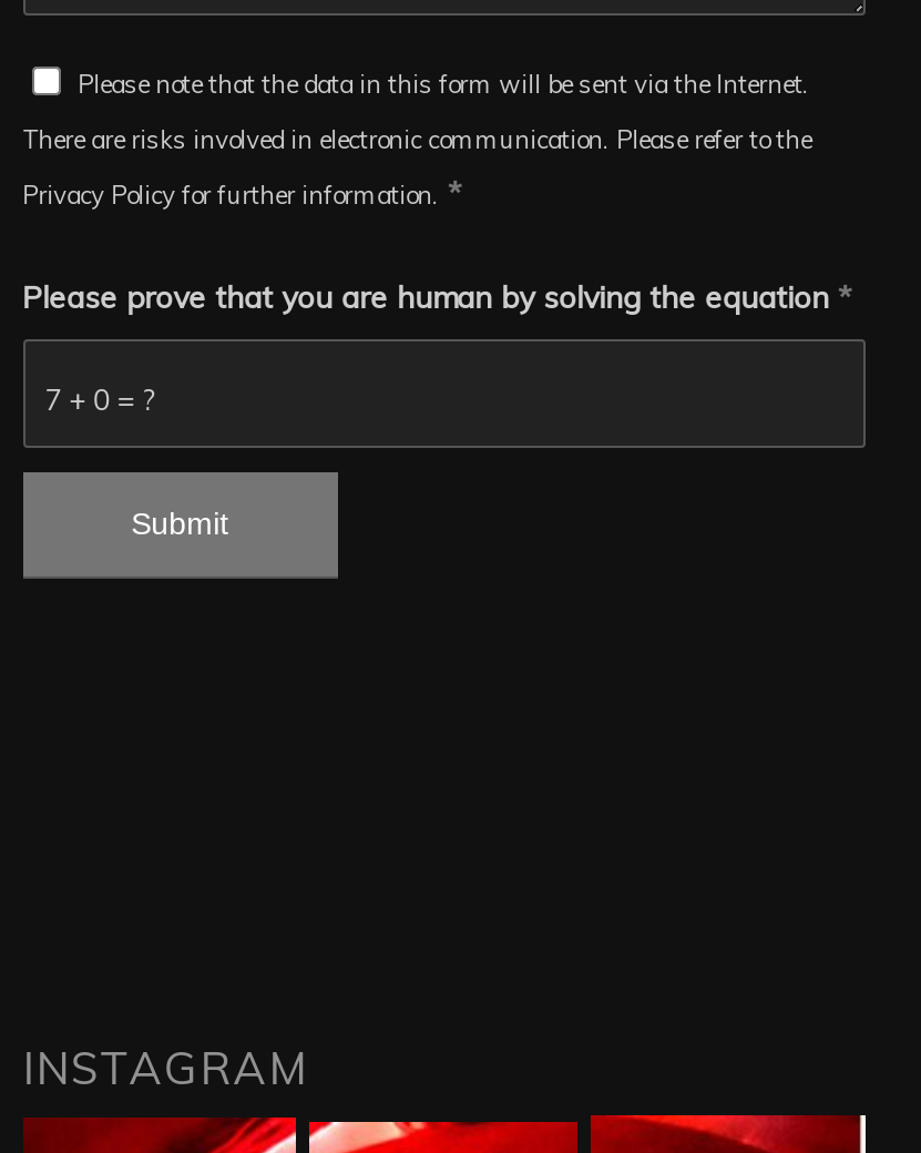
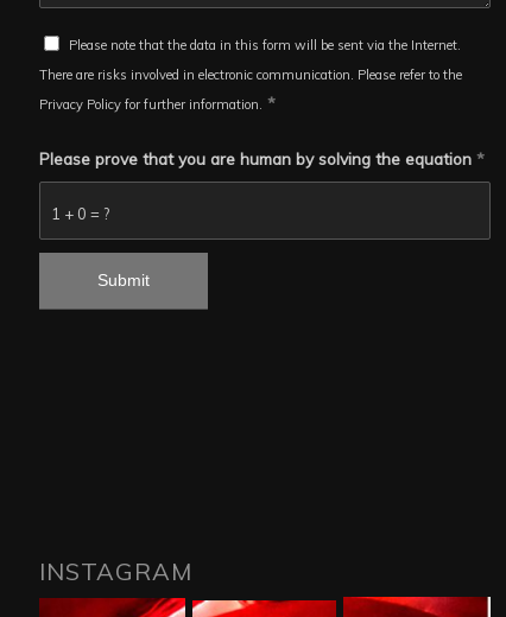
- 7 + 0 = ?
+ 1 + 0 = ?
